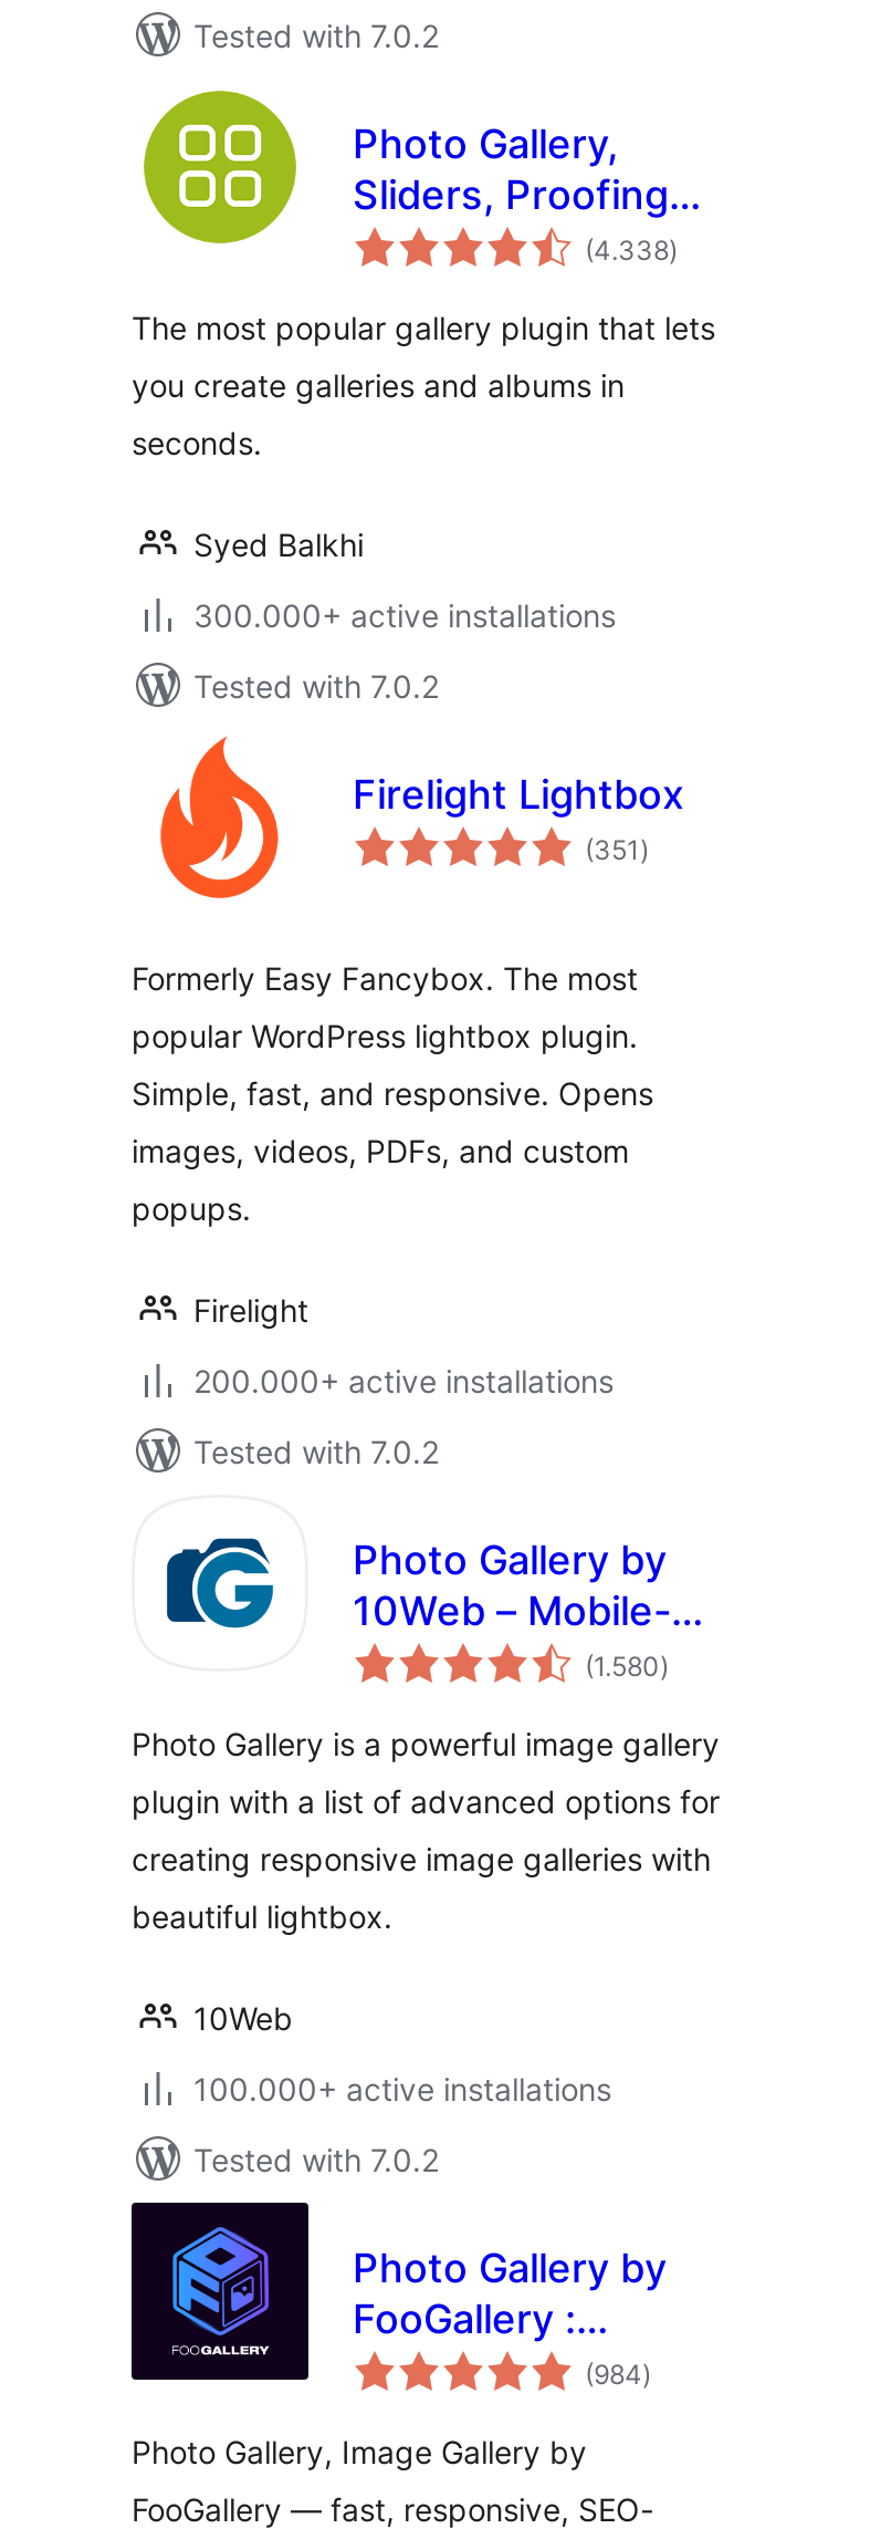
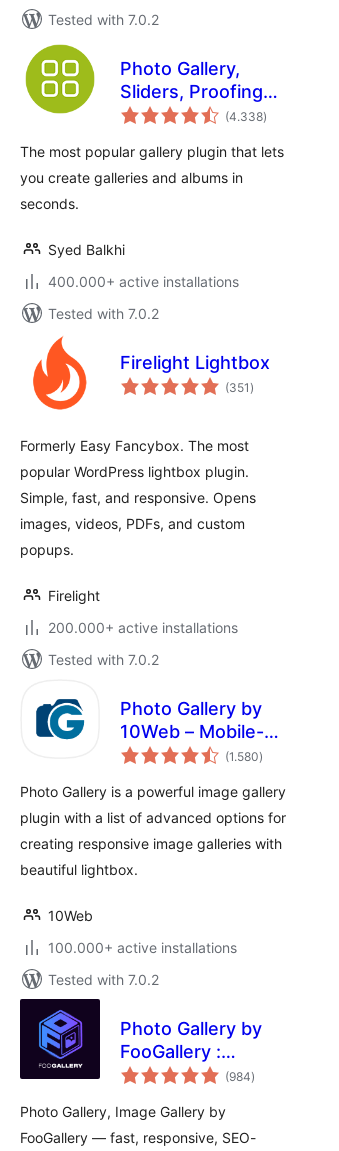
- 300.000+ active installations
+ 400.000+ active installations
